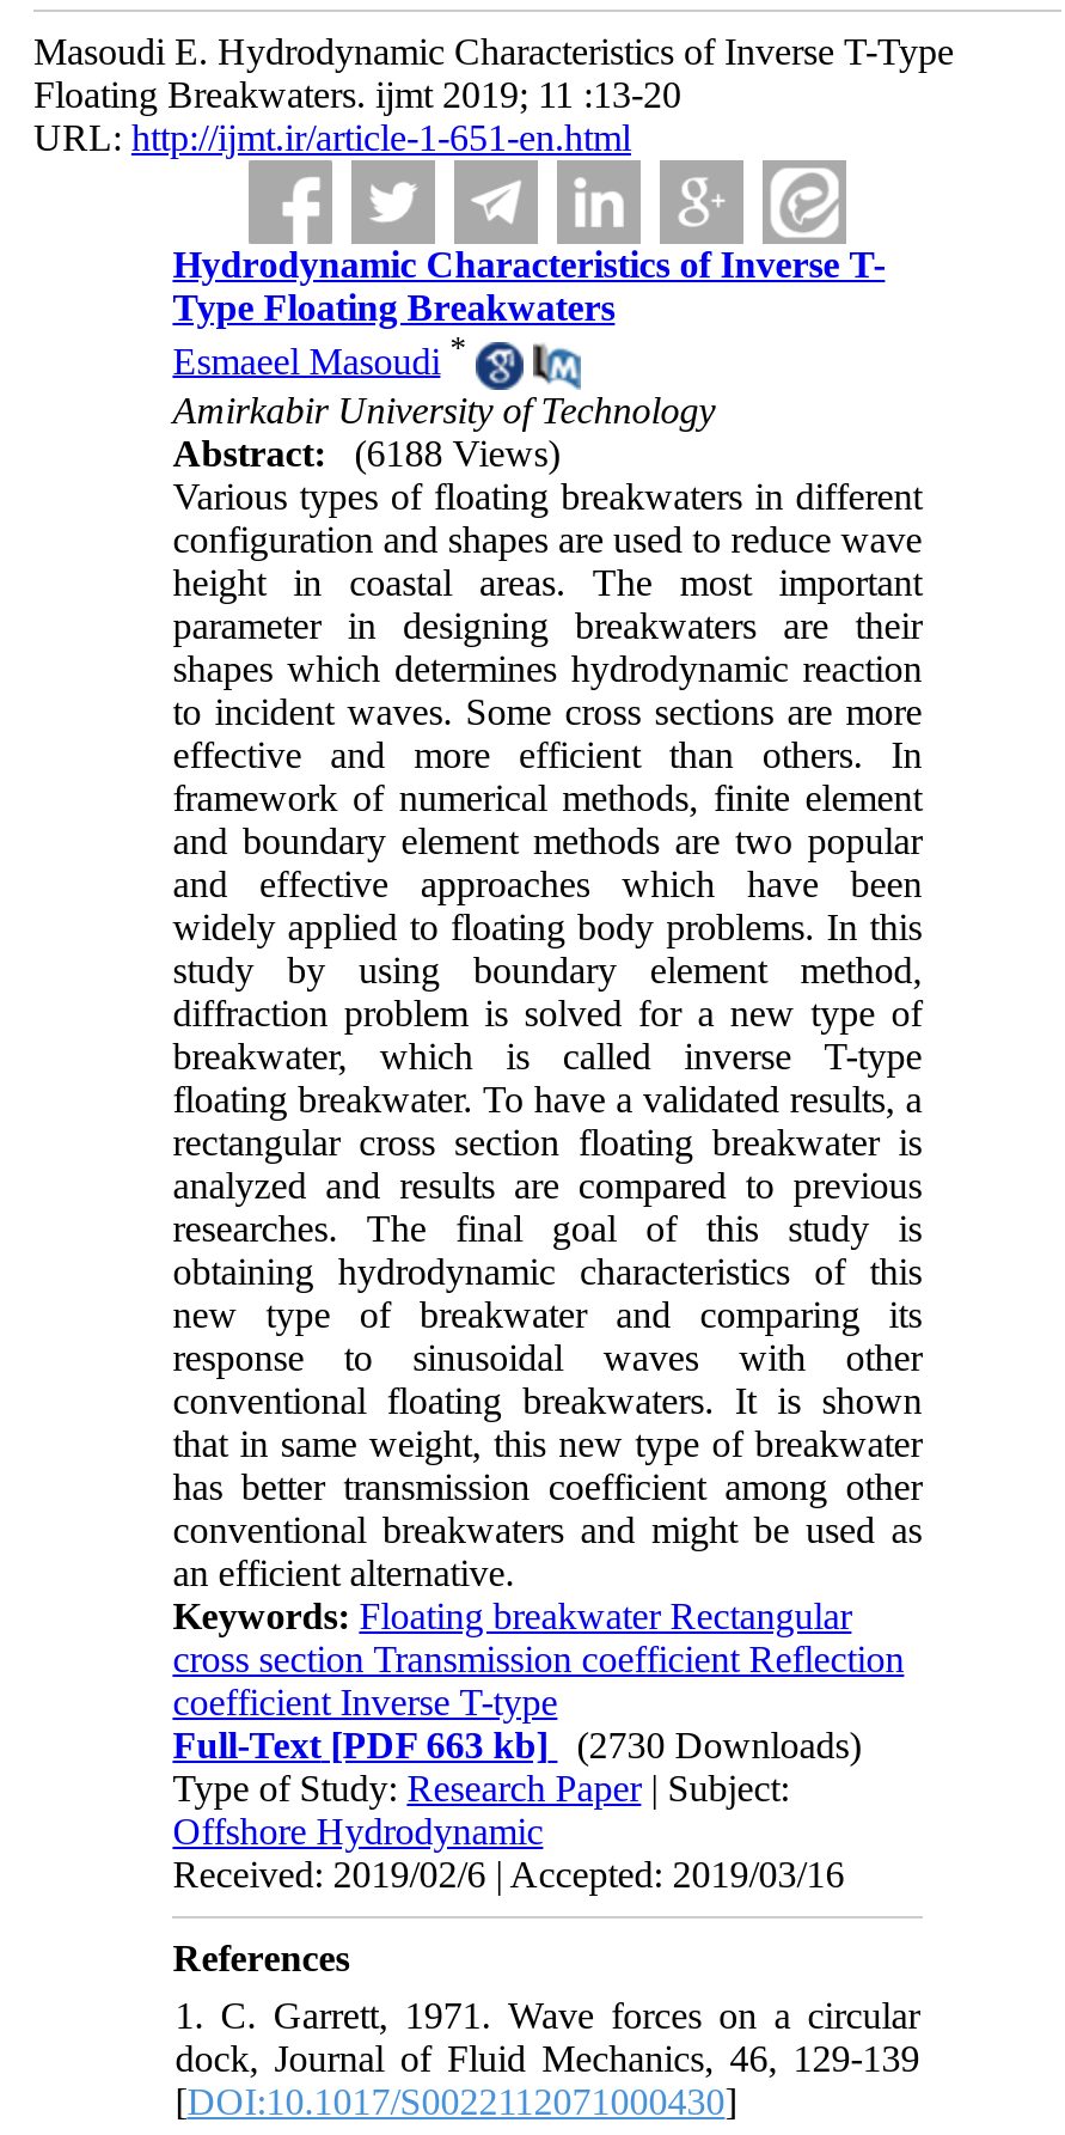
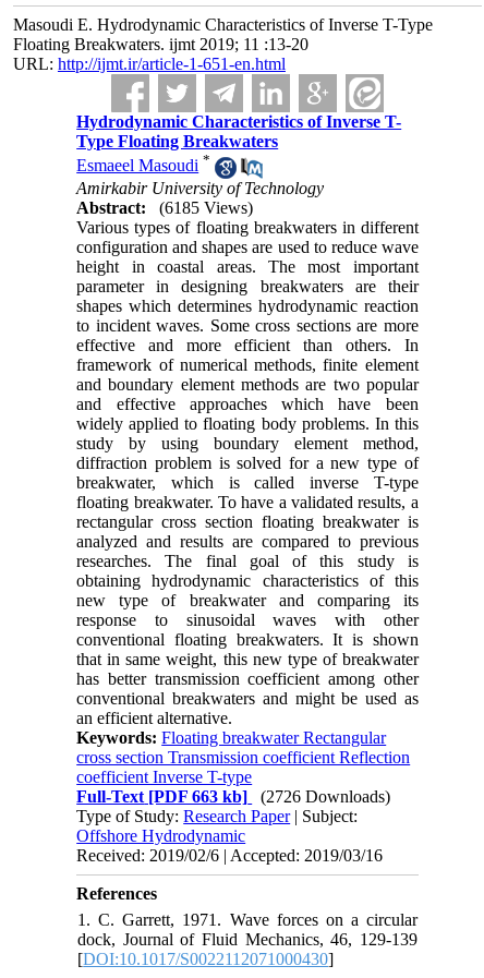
- Abstract: (6188 Views)
+ Abstract: (6185 Views)

- Full-Text [PDF 663 kb] (2730 Downloads)
+ Full-Text [PDF 663 kb] (2726 Downloads)
